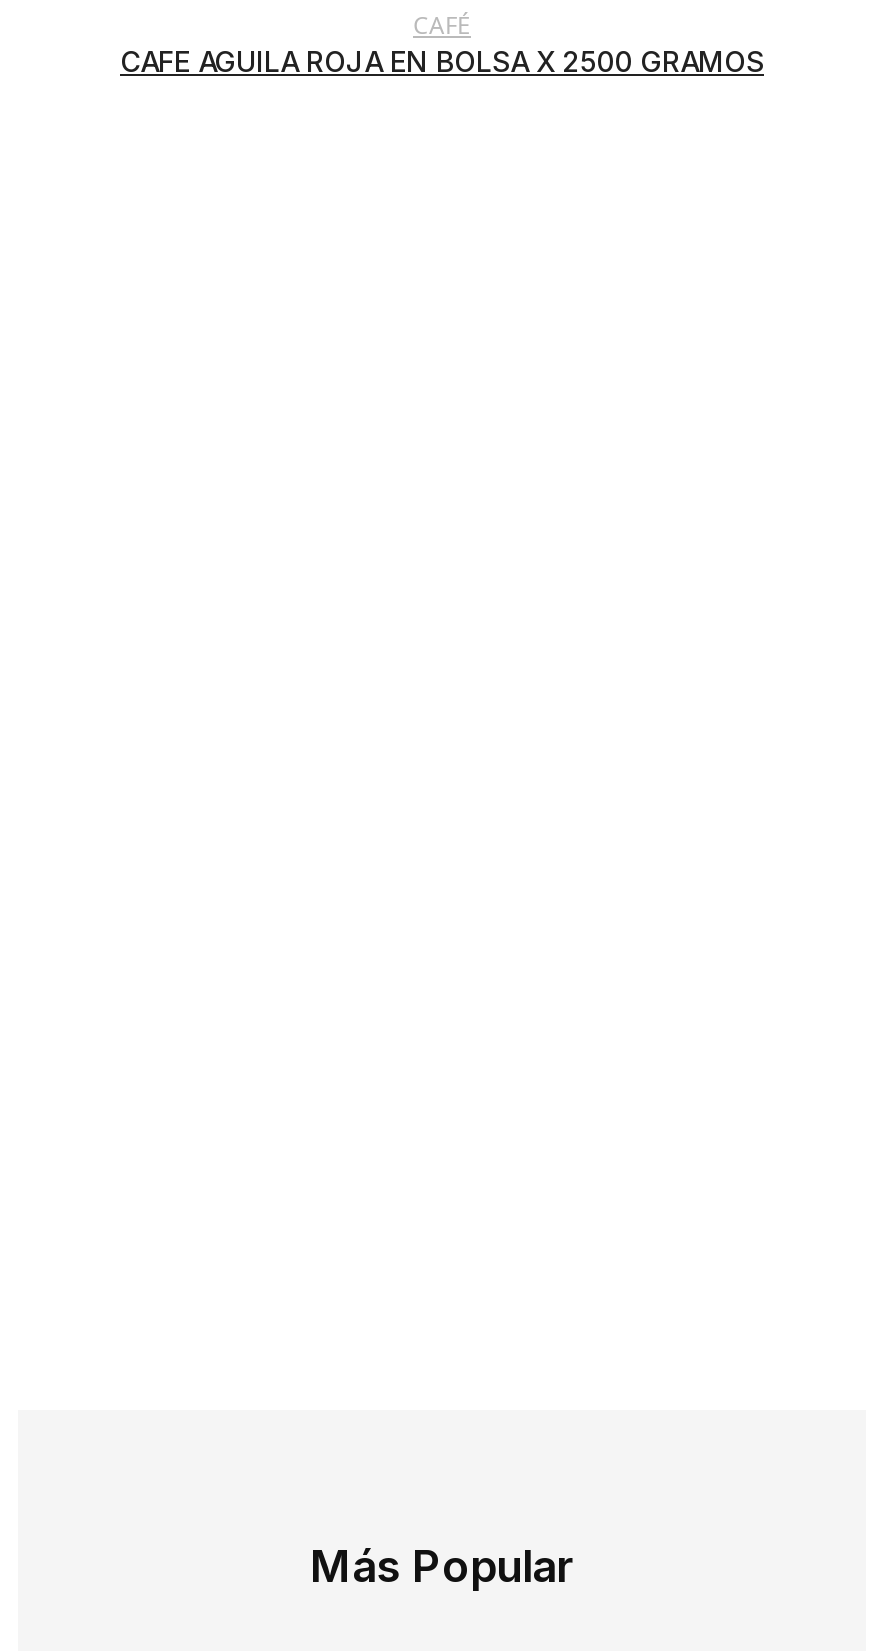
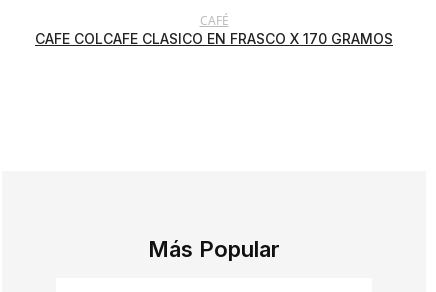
- CAFE AGUILA ROJA EN BOLSA X 2500 GRAMOS
+ CAFE COLCAFE CLASICO EN FRASCO X 170 GRAMOS
